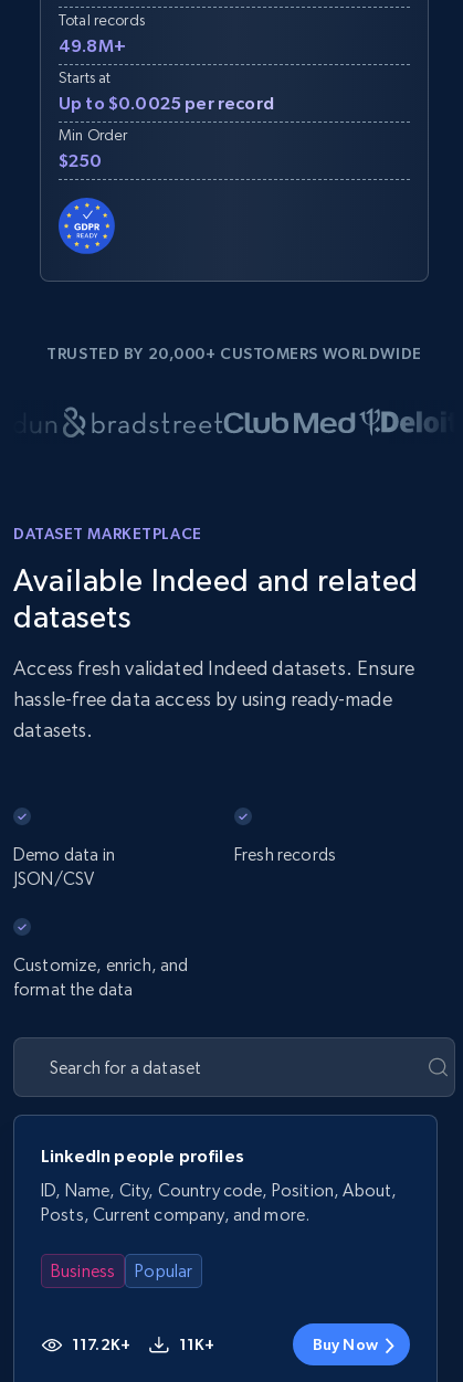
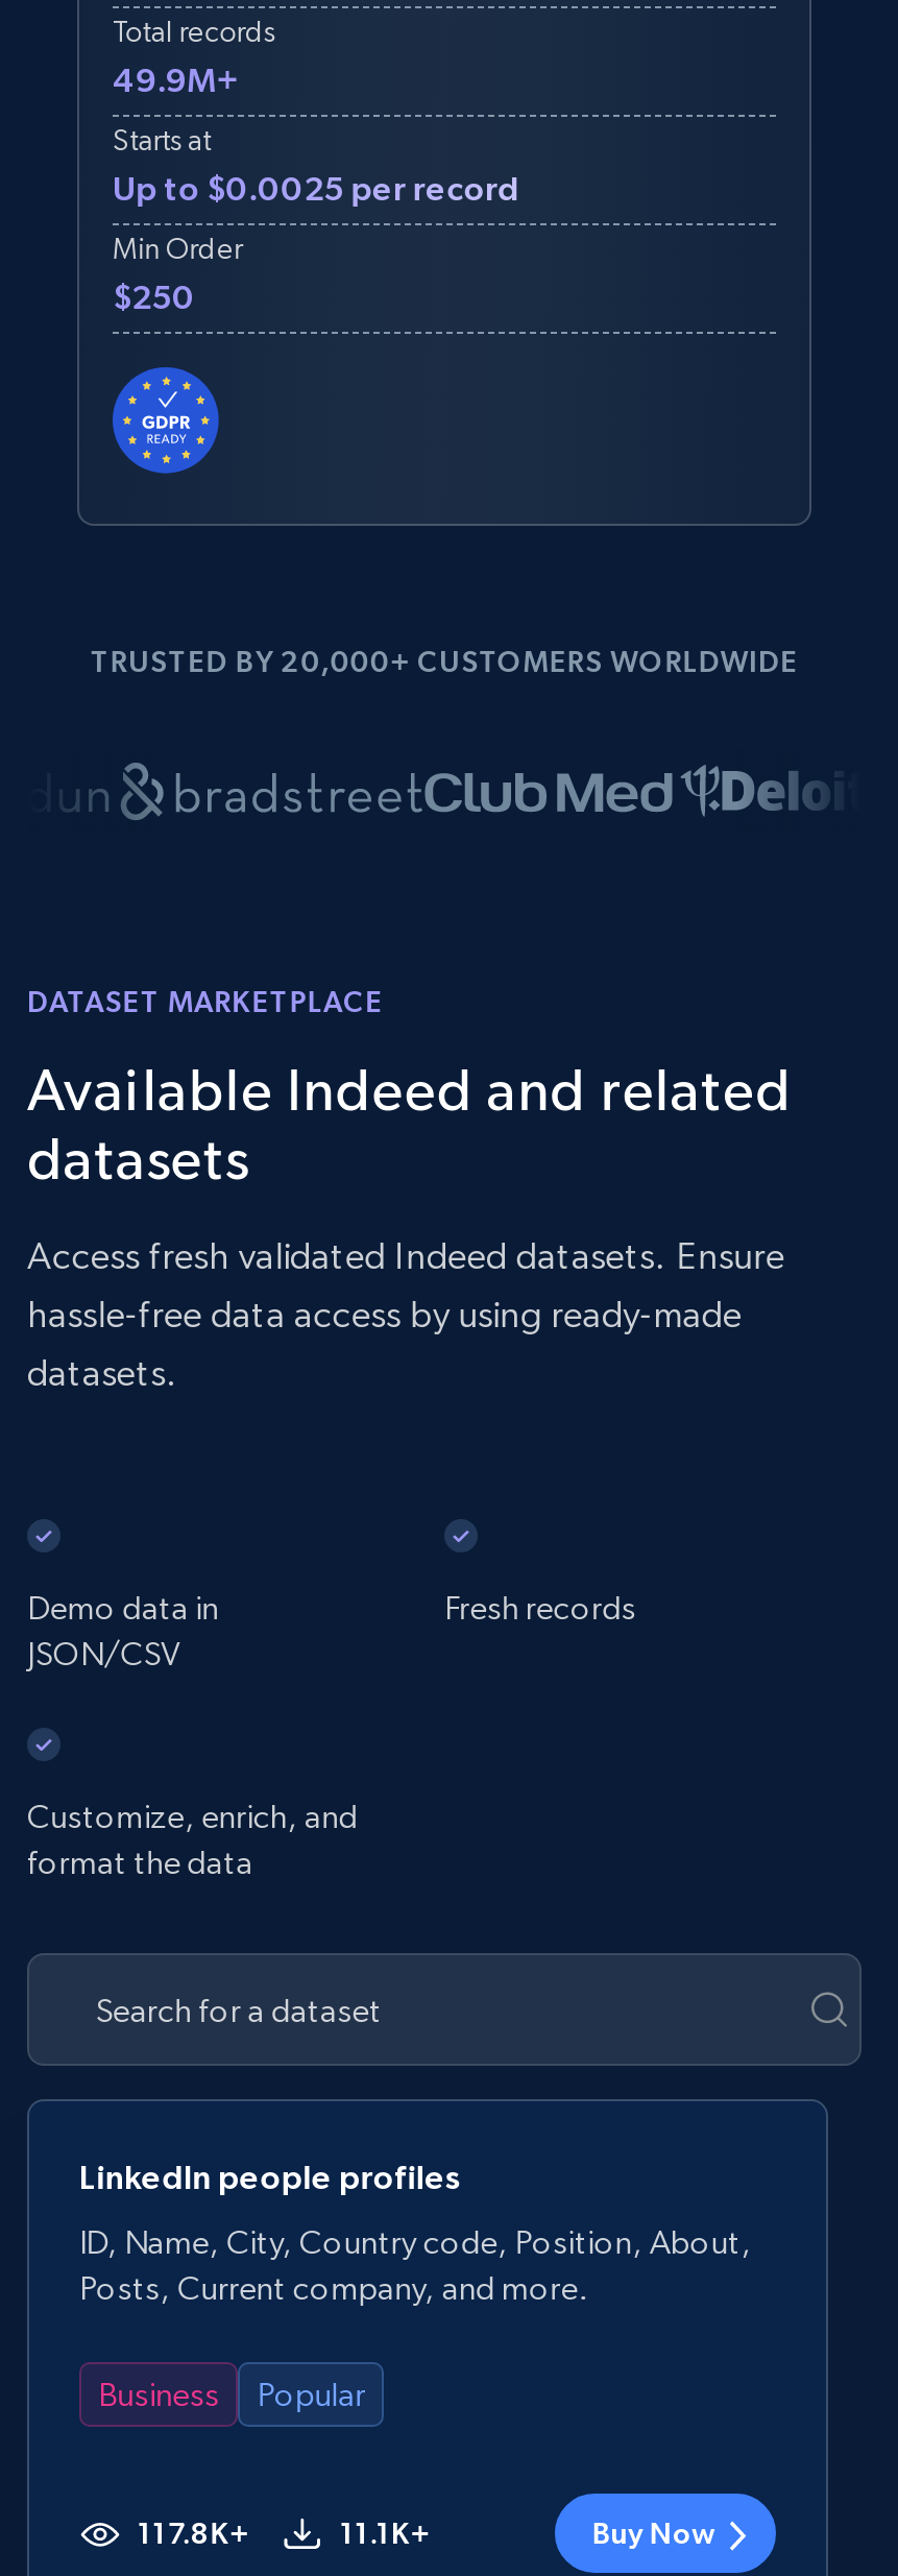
- 49.8M+
+ 49.9M+

- 117.2K+
- 11K+
+ 117.8K+
+ 11.1K+
